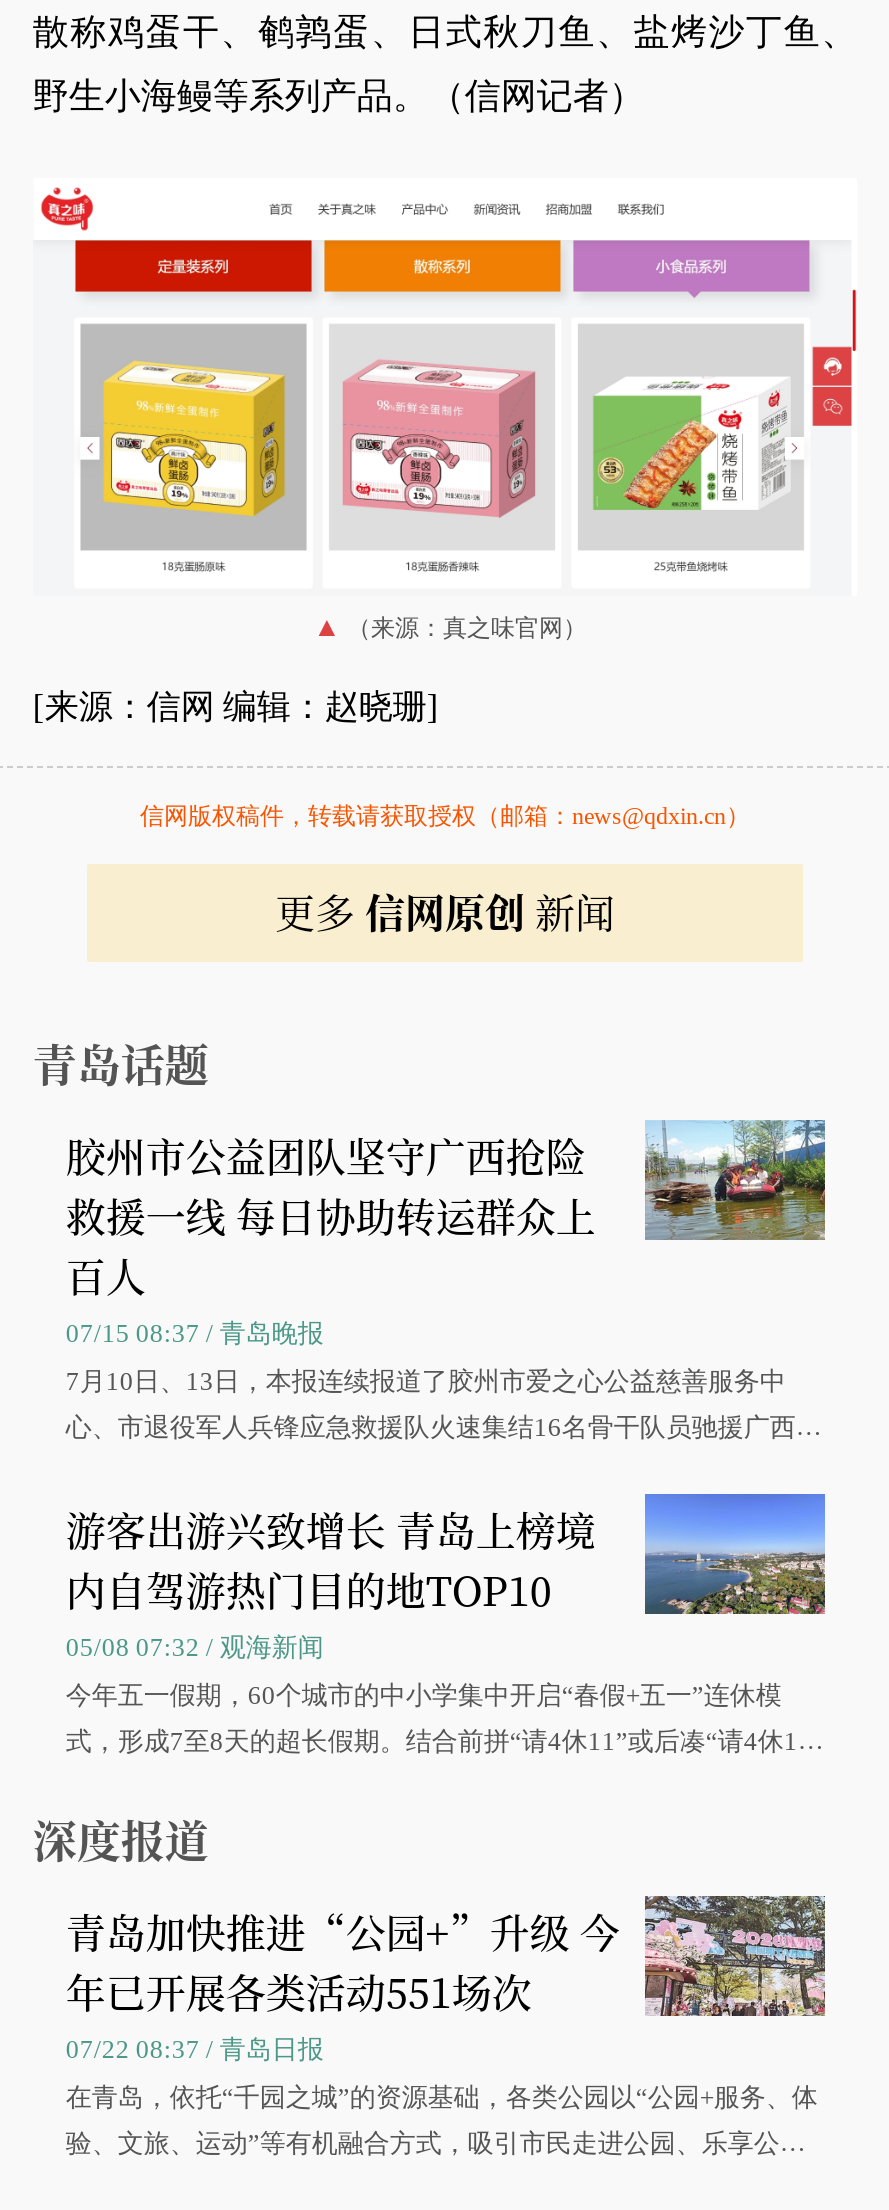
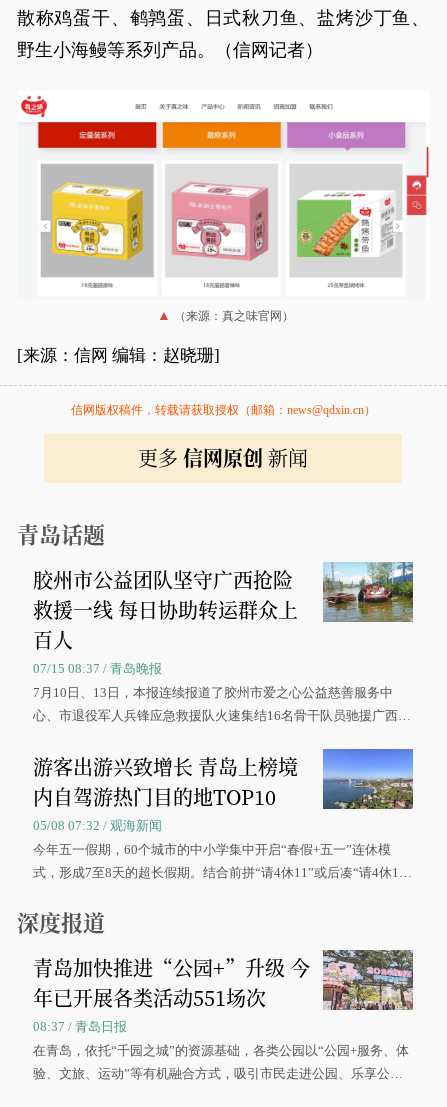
- 07/22 08:37 / 青岛日报
+ 08:37 / 青岛日报
